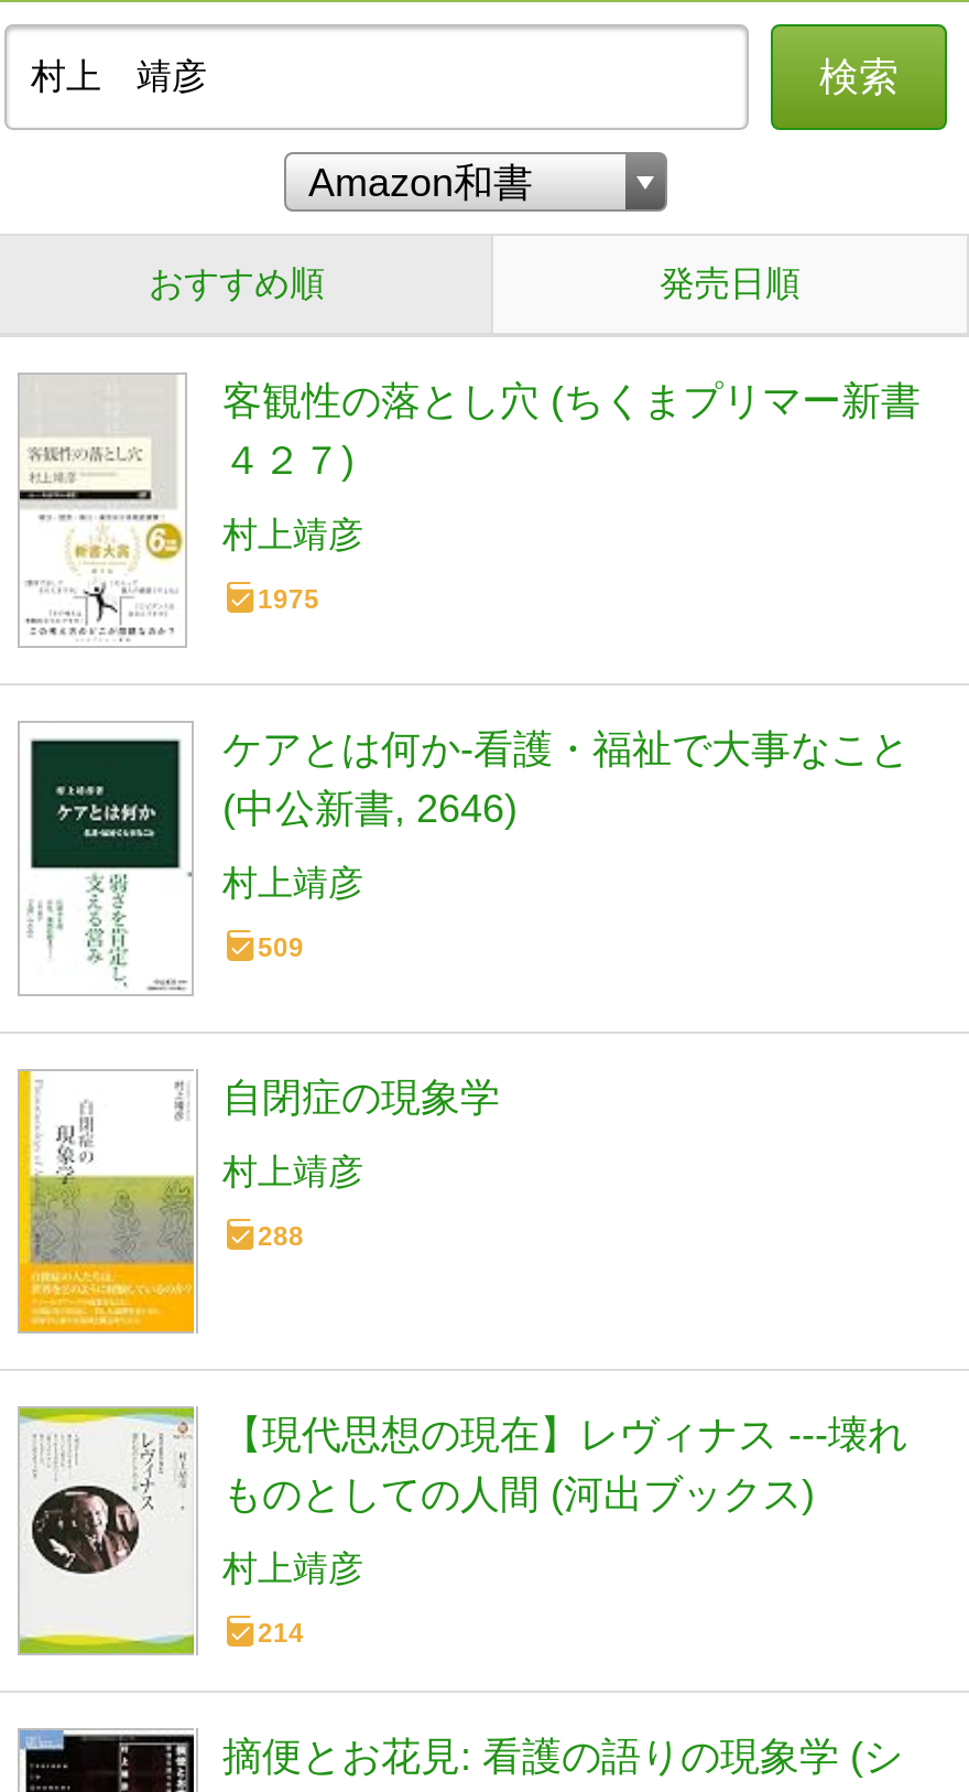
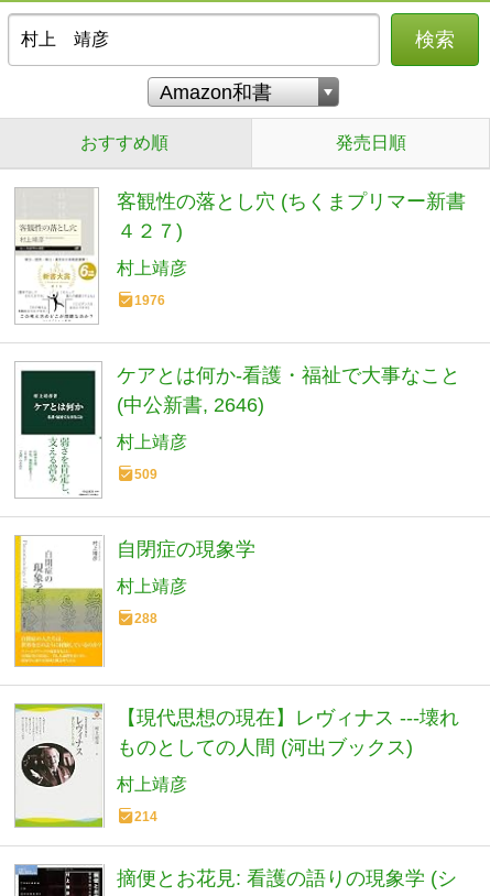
- 1975
+ 1976
